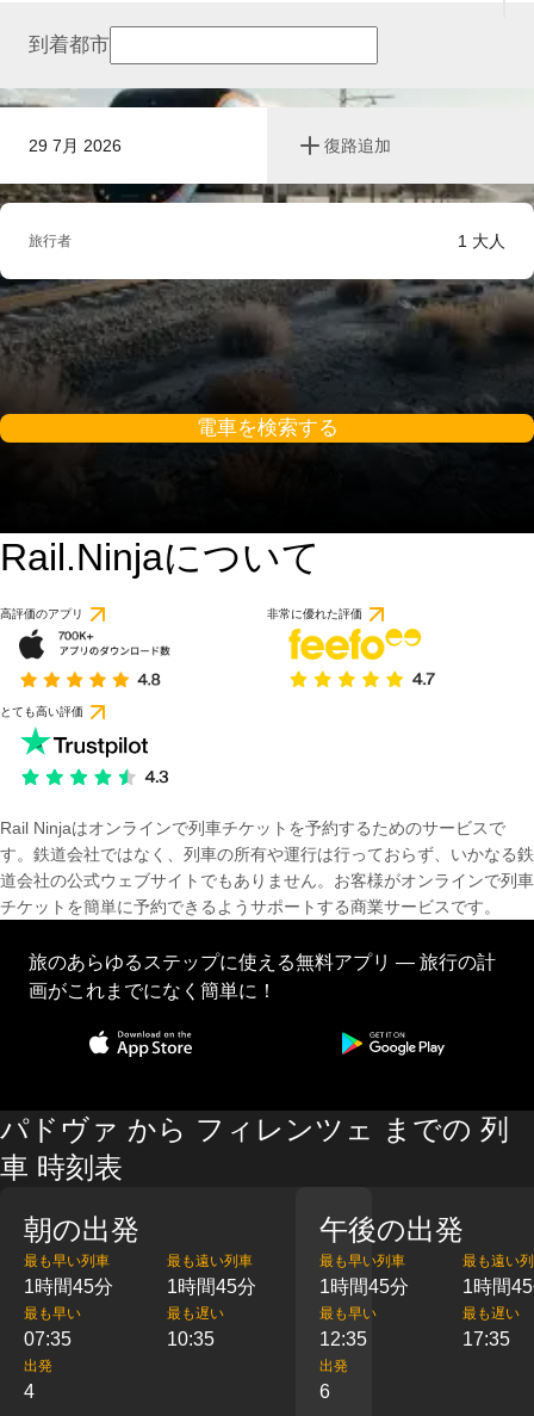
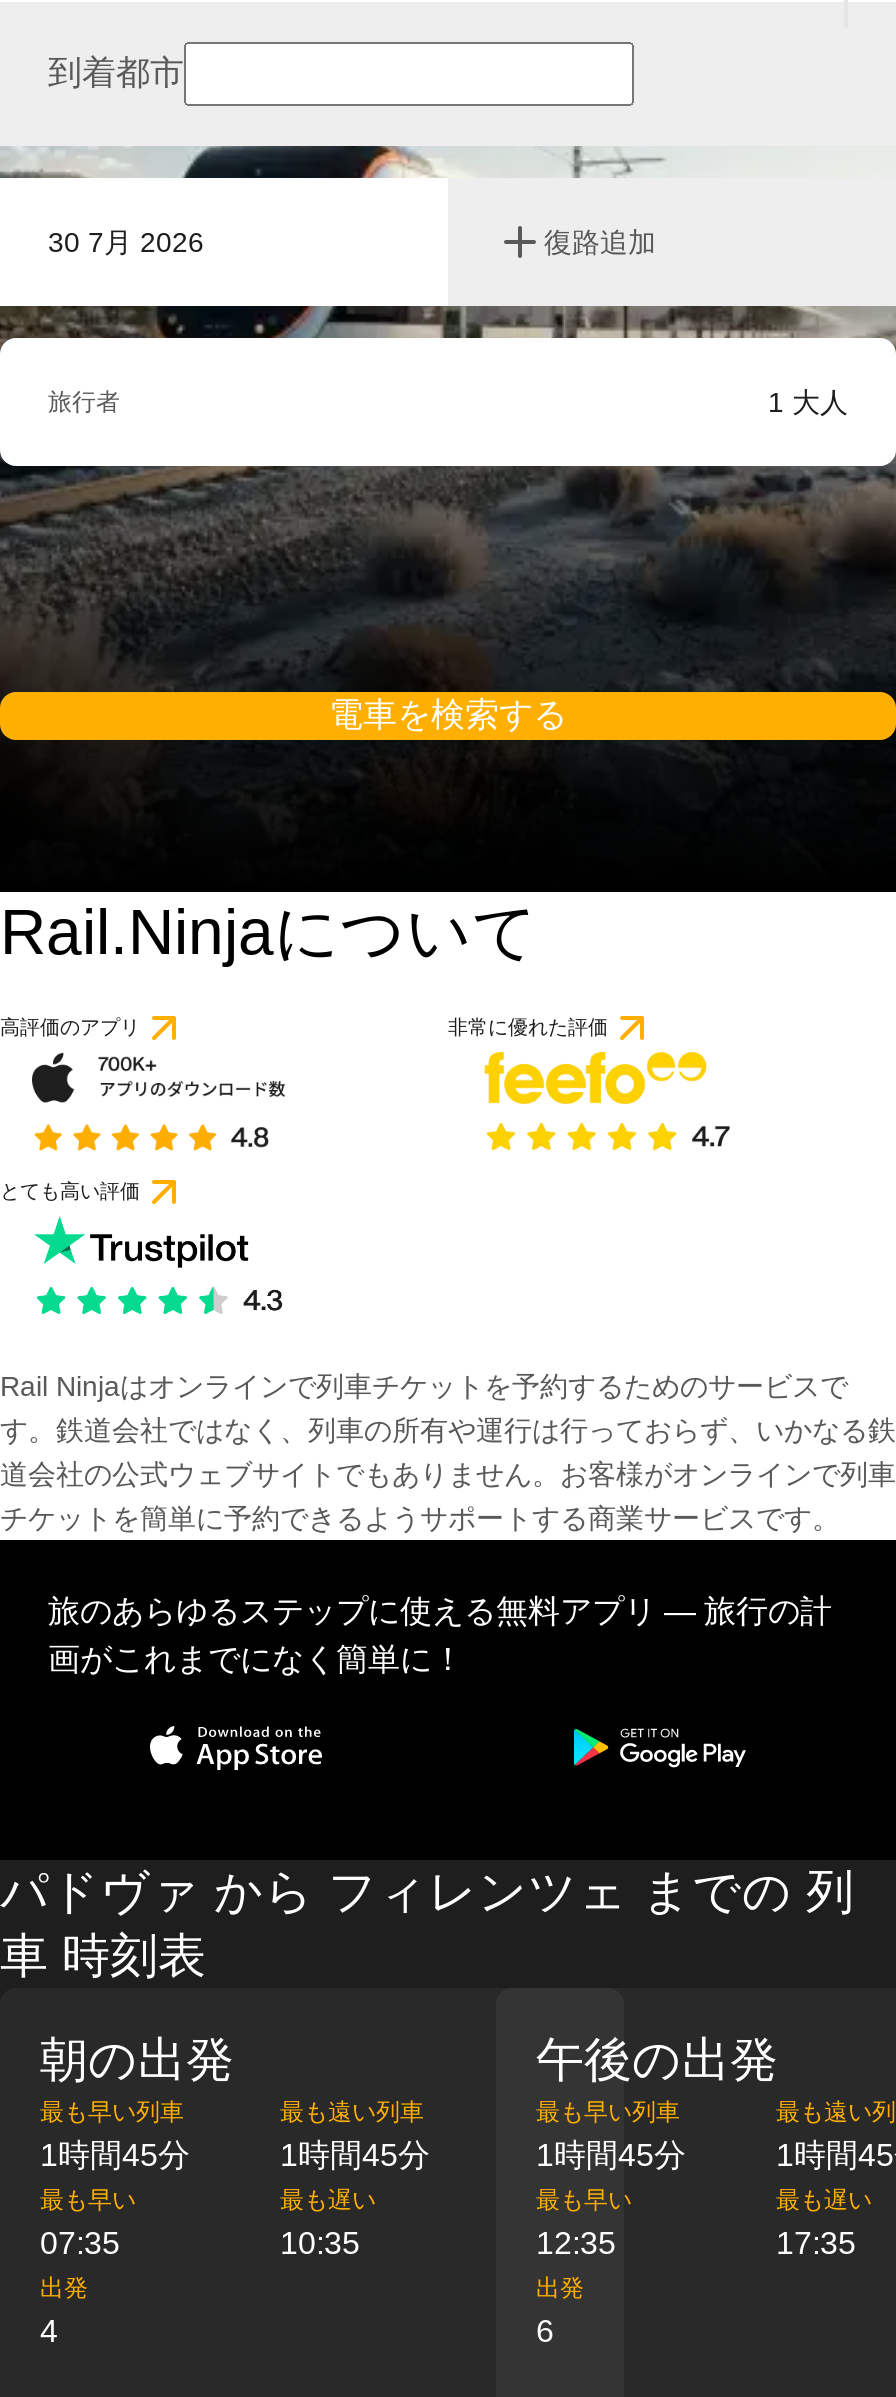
- 29 7月 2026
+ 30 7月 2026
